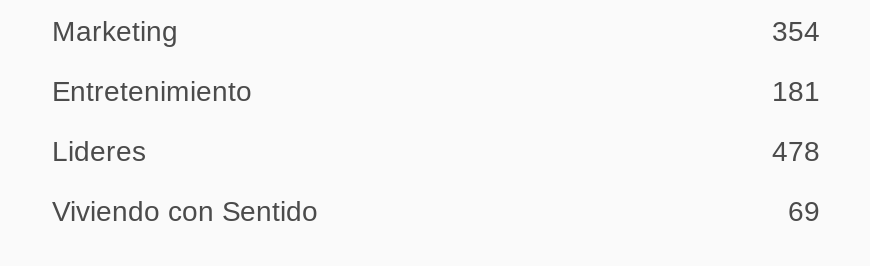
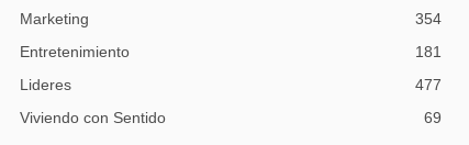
- 478
+ 477
